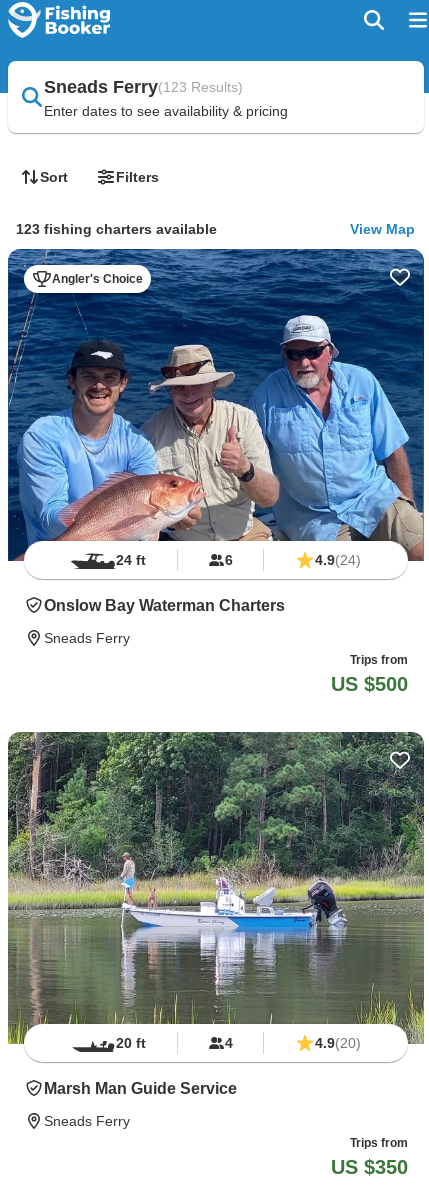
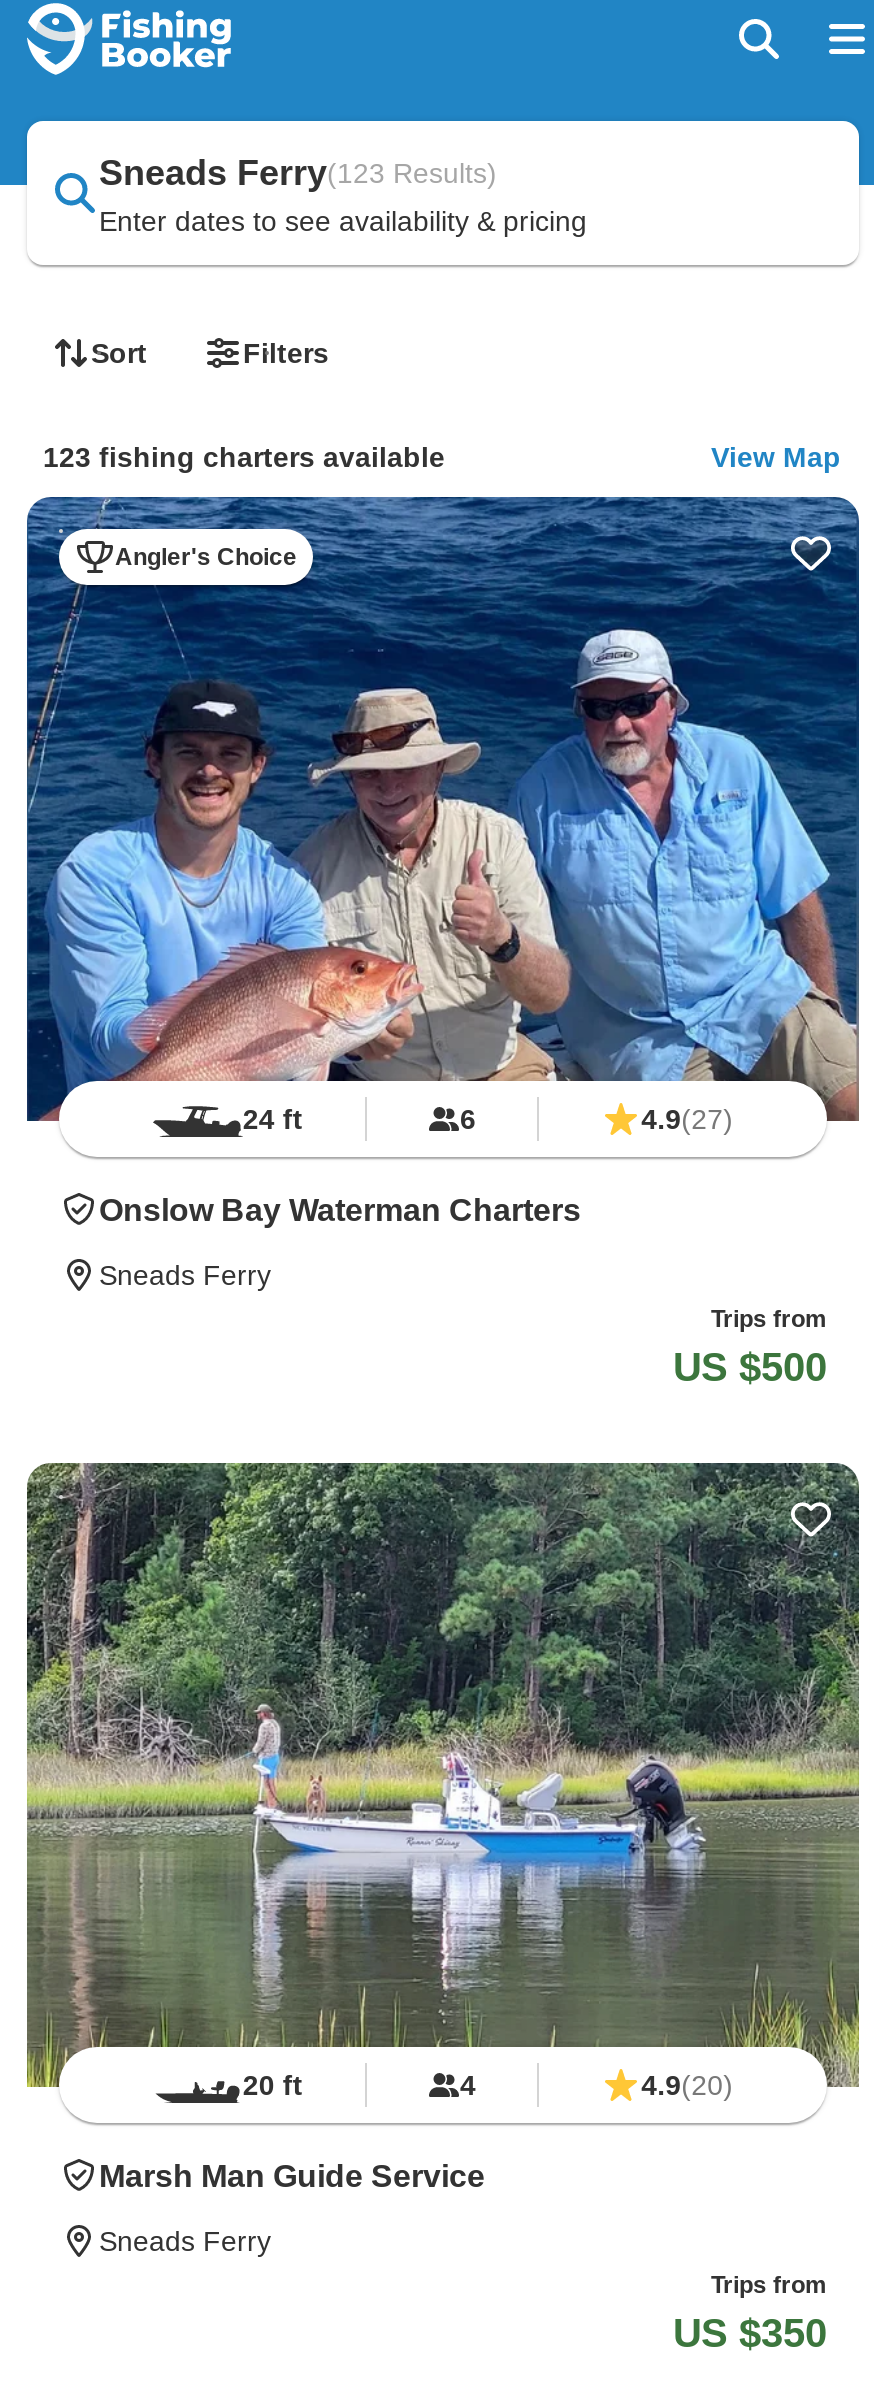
- 4.9(24)
+ 4.9(27)
